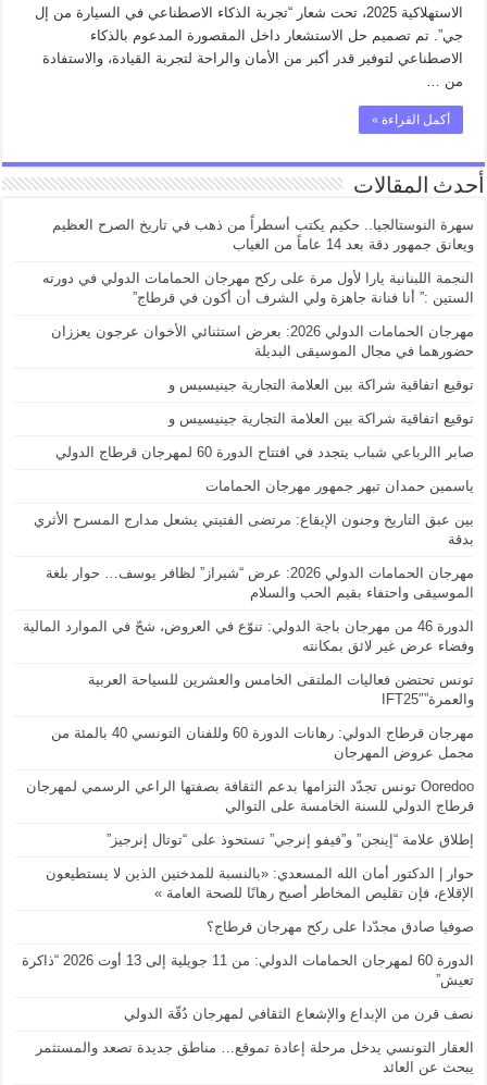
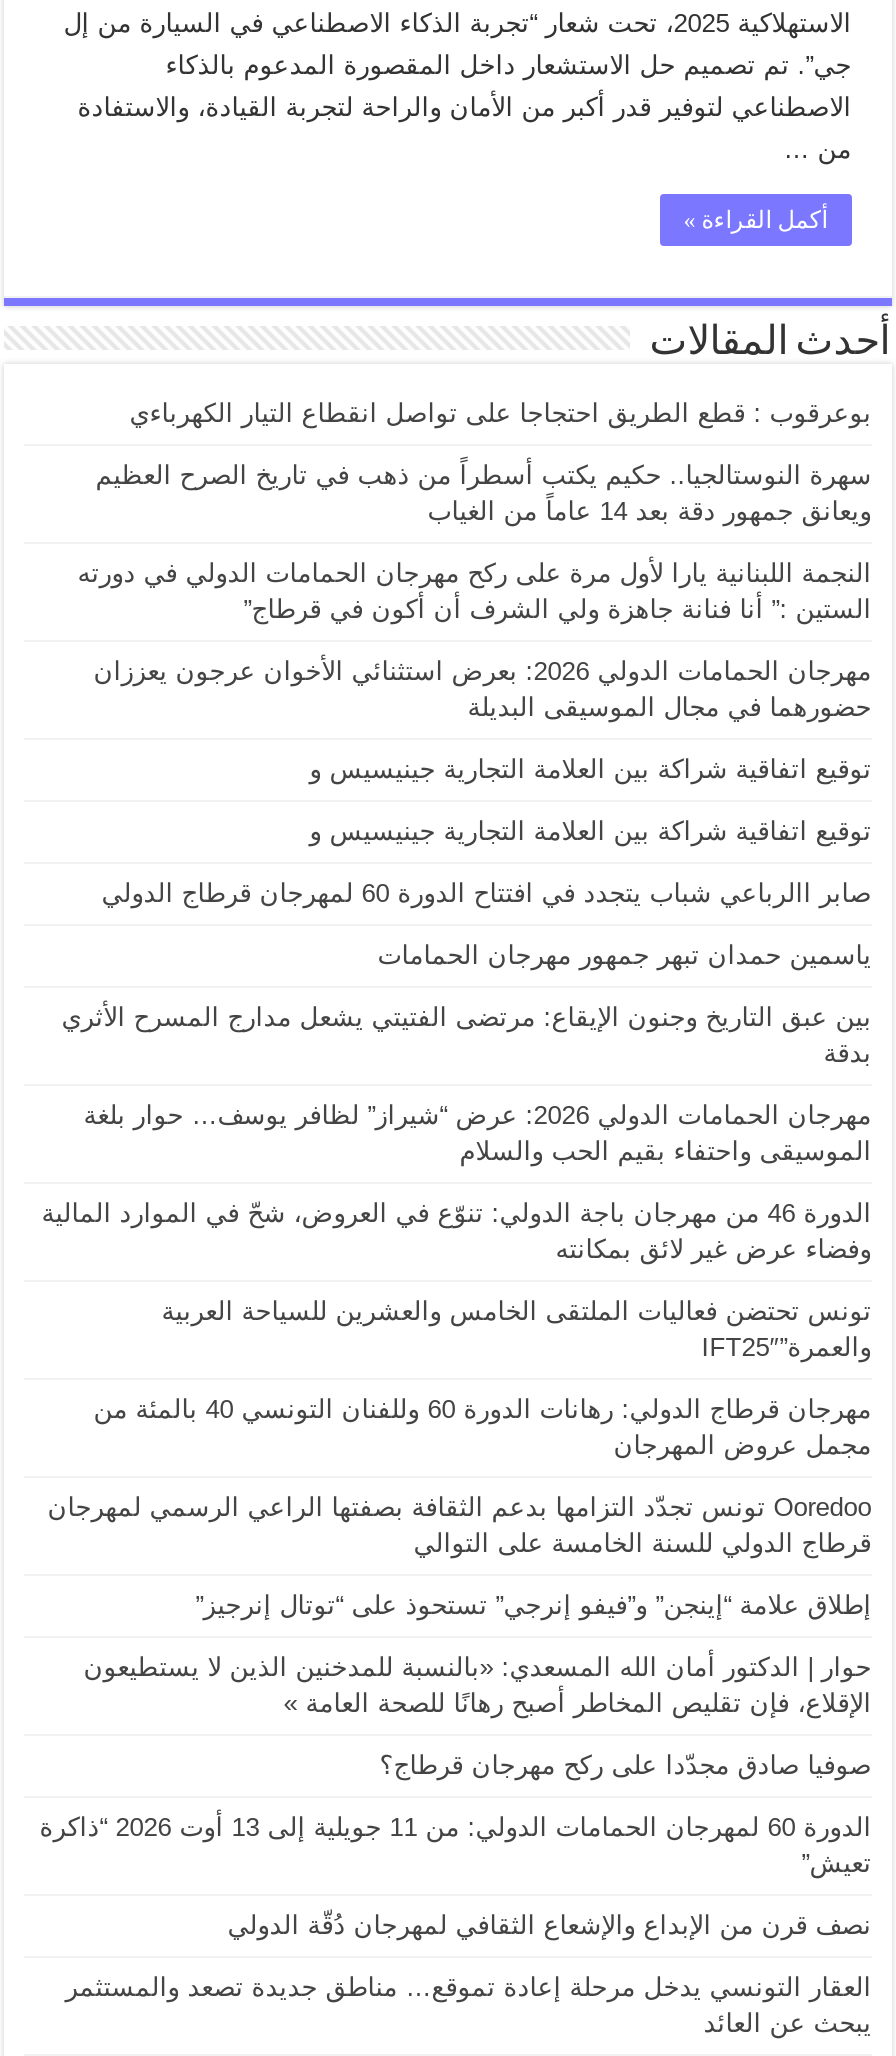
+ بوعرقوب : قطع الطريق احتجاجا على تواصل انقطاع التيار الكهرباءي
